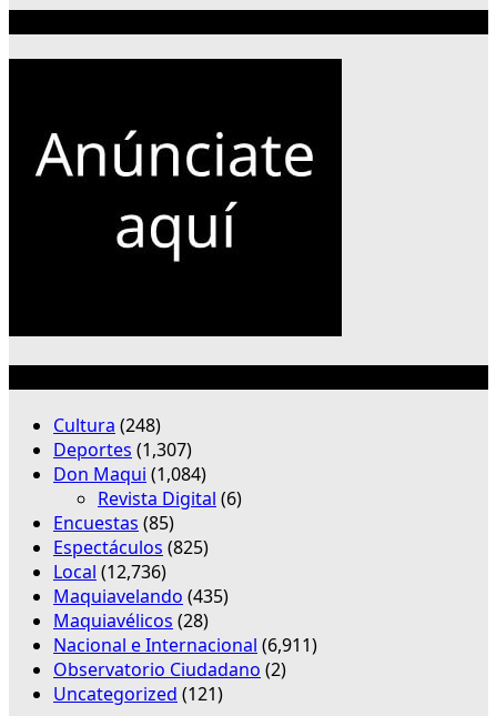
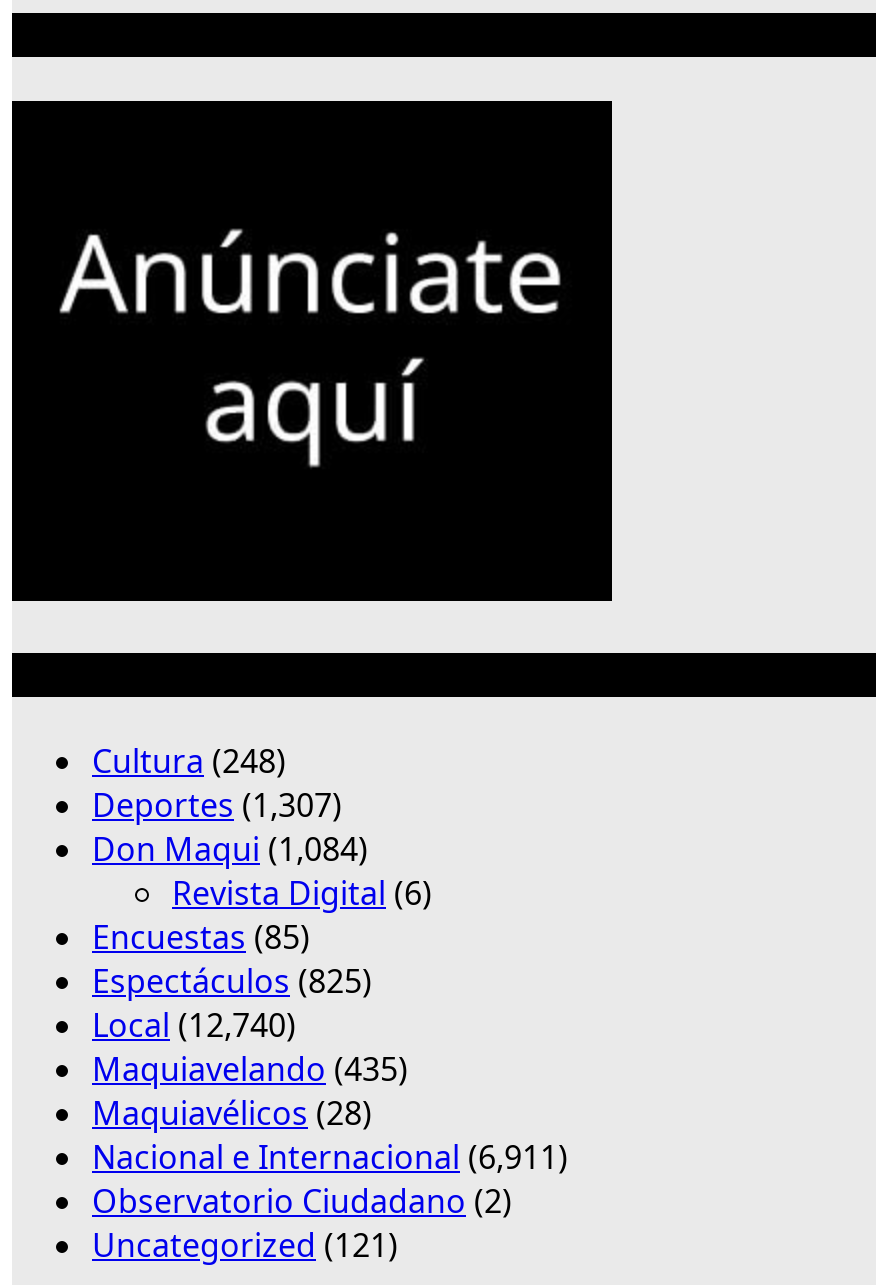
- Local (12,736)
+ Local (12,740)
